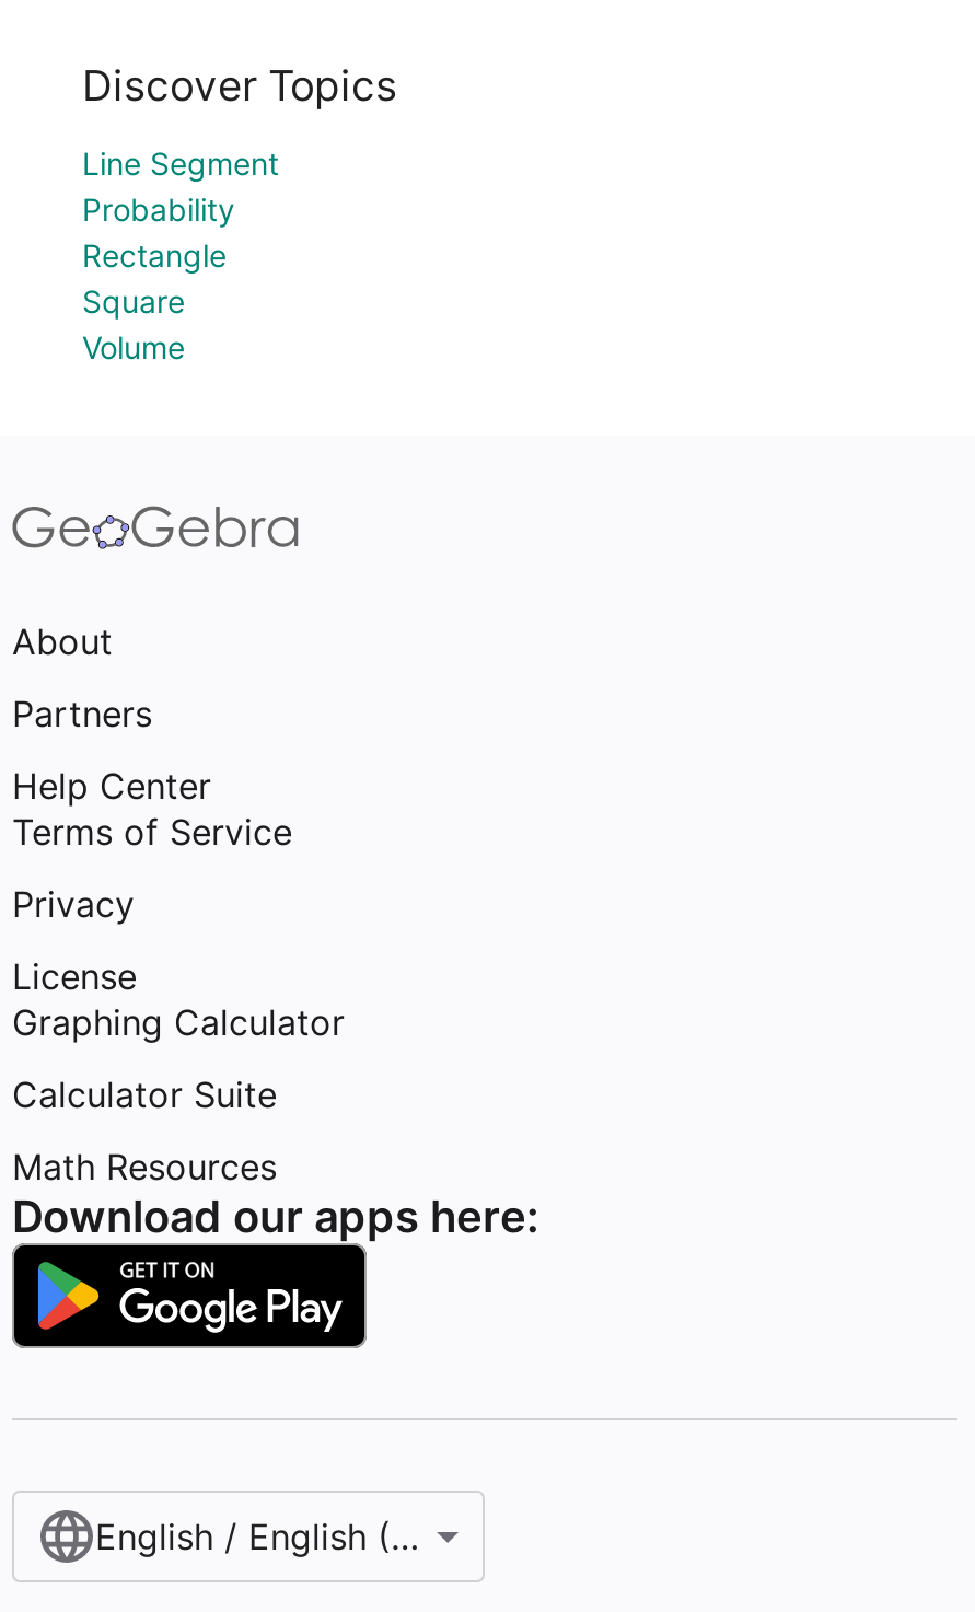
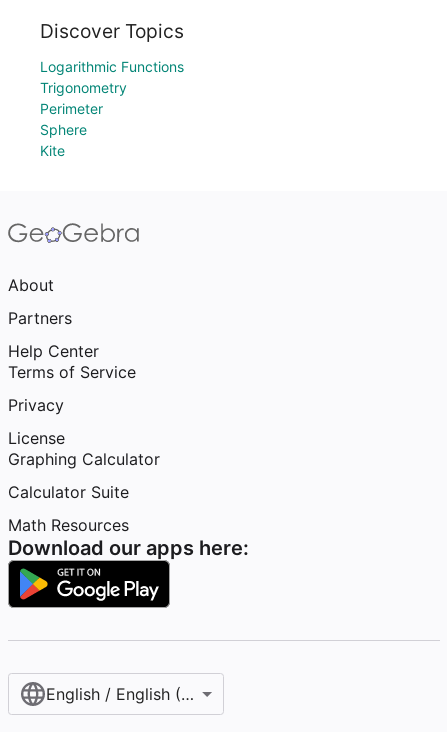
- Line Segment
- Probability
- Rectangle
- Square
- Volume
+ Logarithmic Functions
+ Trigonometry
+ Perimeter
+ Sphere
+ Kite
